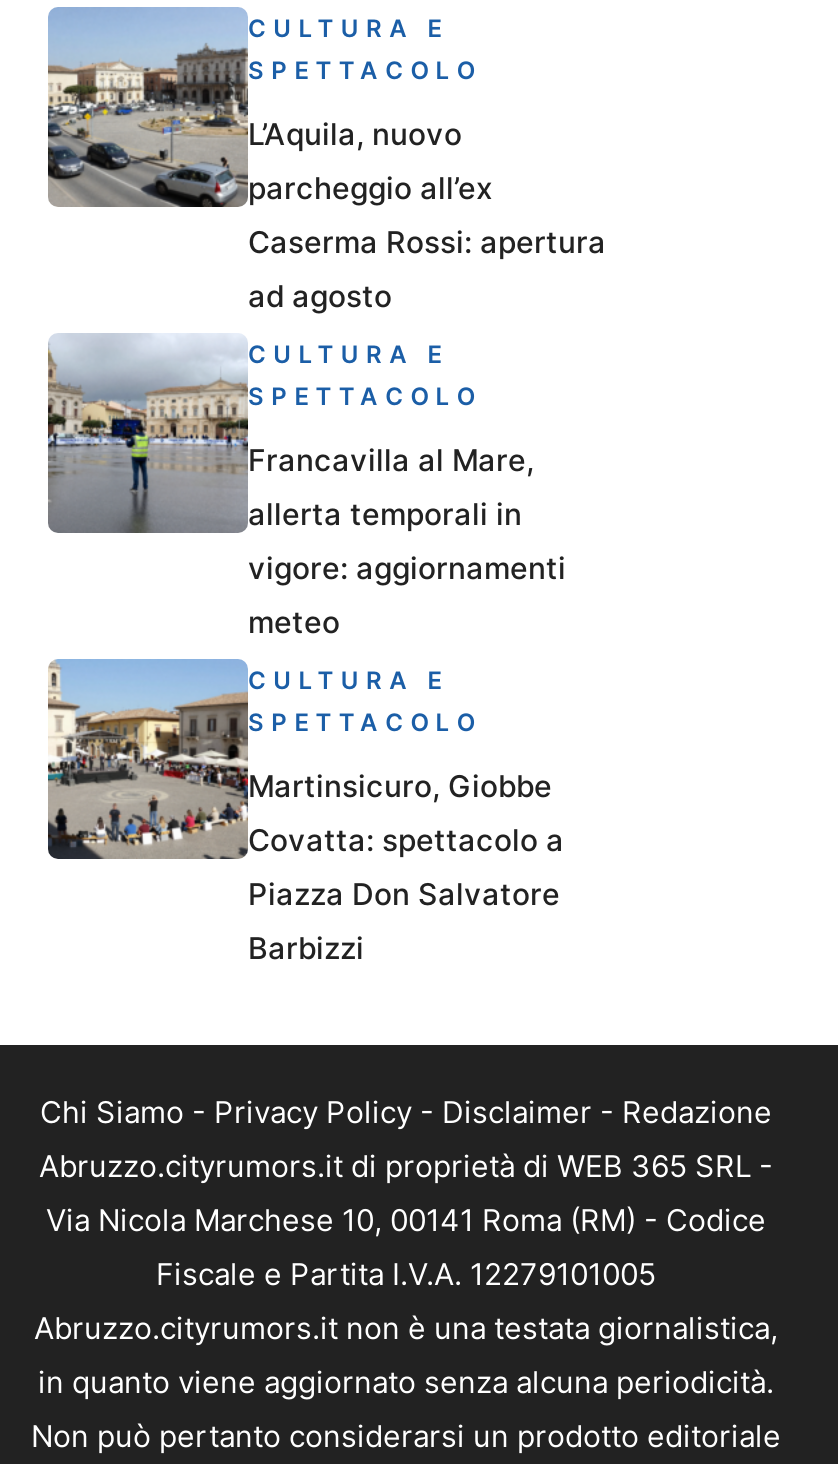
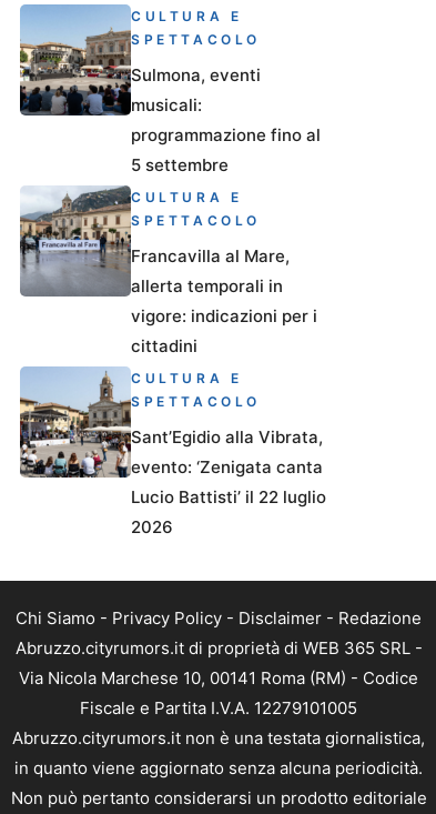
- [image]
- L’Aquila, nuovo
- parcheggio all’ex
- Caserma Rossi: apertura
- ad agosto
+ [image]
+ Sulmona, eventi
+ musicali:
+ programmazione fino al
+ 5 settembre

- [image]
- vigore: aggiornamenti
- meteo
+ [image]
+ vigore: indicazioni per i
+ cittadini

- [image]
- Martinsicuro, Giobbe
- Covatta: spettacolo a
- Piazza Don Salvatore
- Barbizzi
+ [image]
+ Sant’Egidio alla Vibrata,
+ evento: ‘Zenigata canta
+ Lucio Battisti’ il 22 luglio
+ 2026
